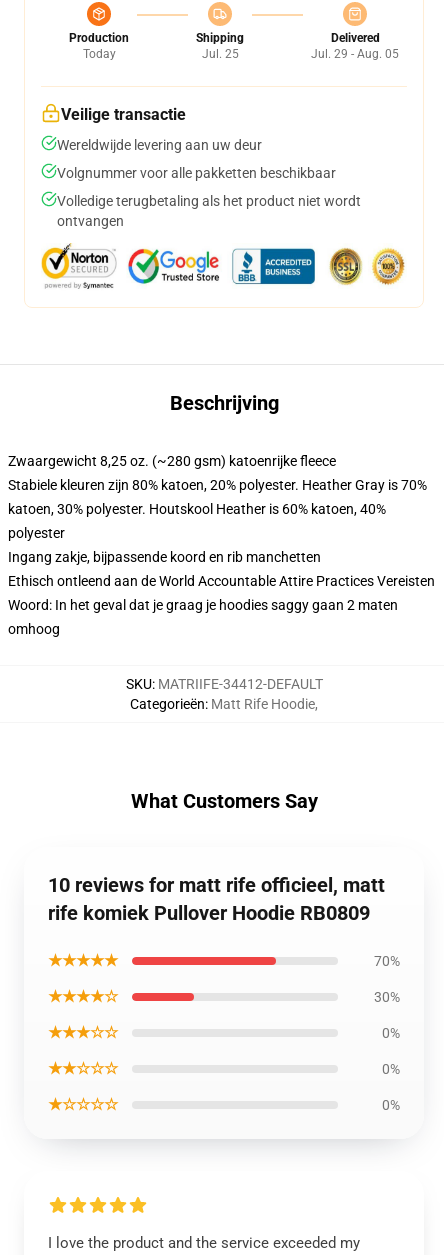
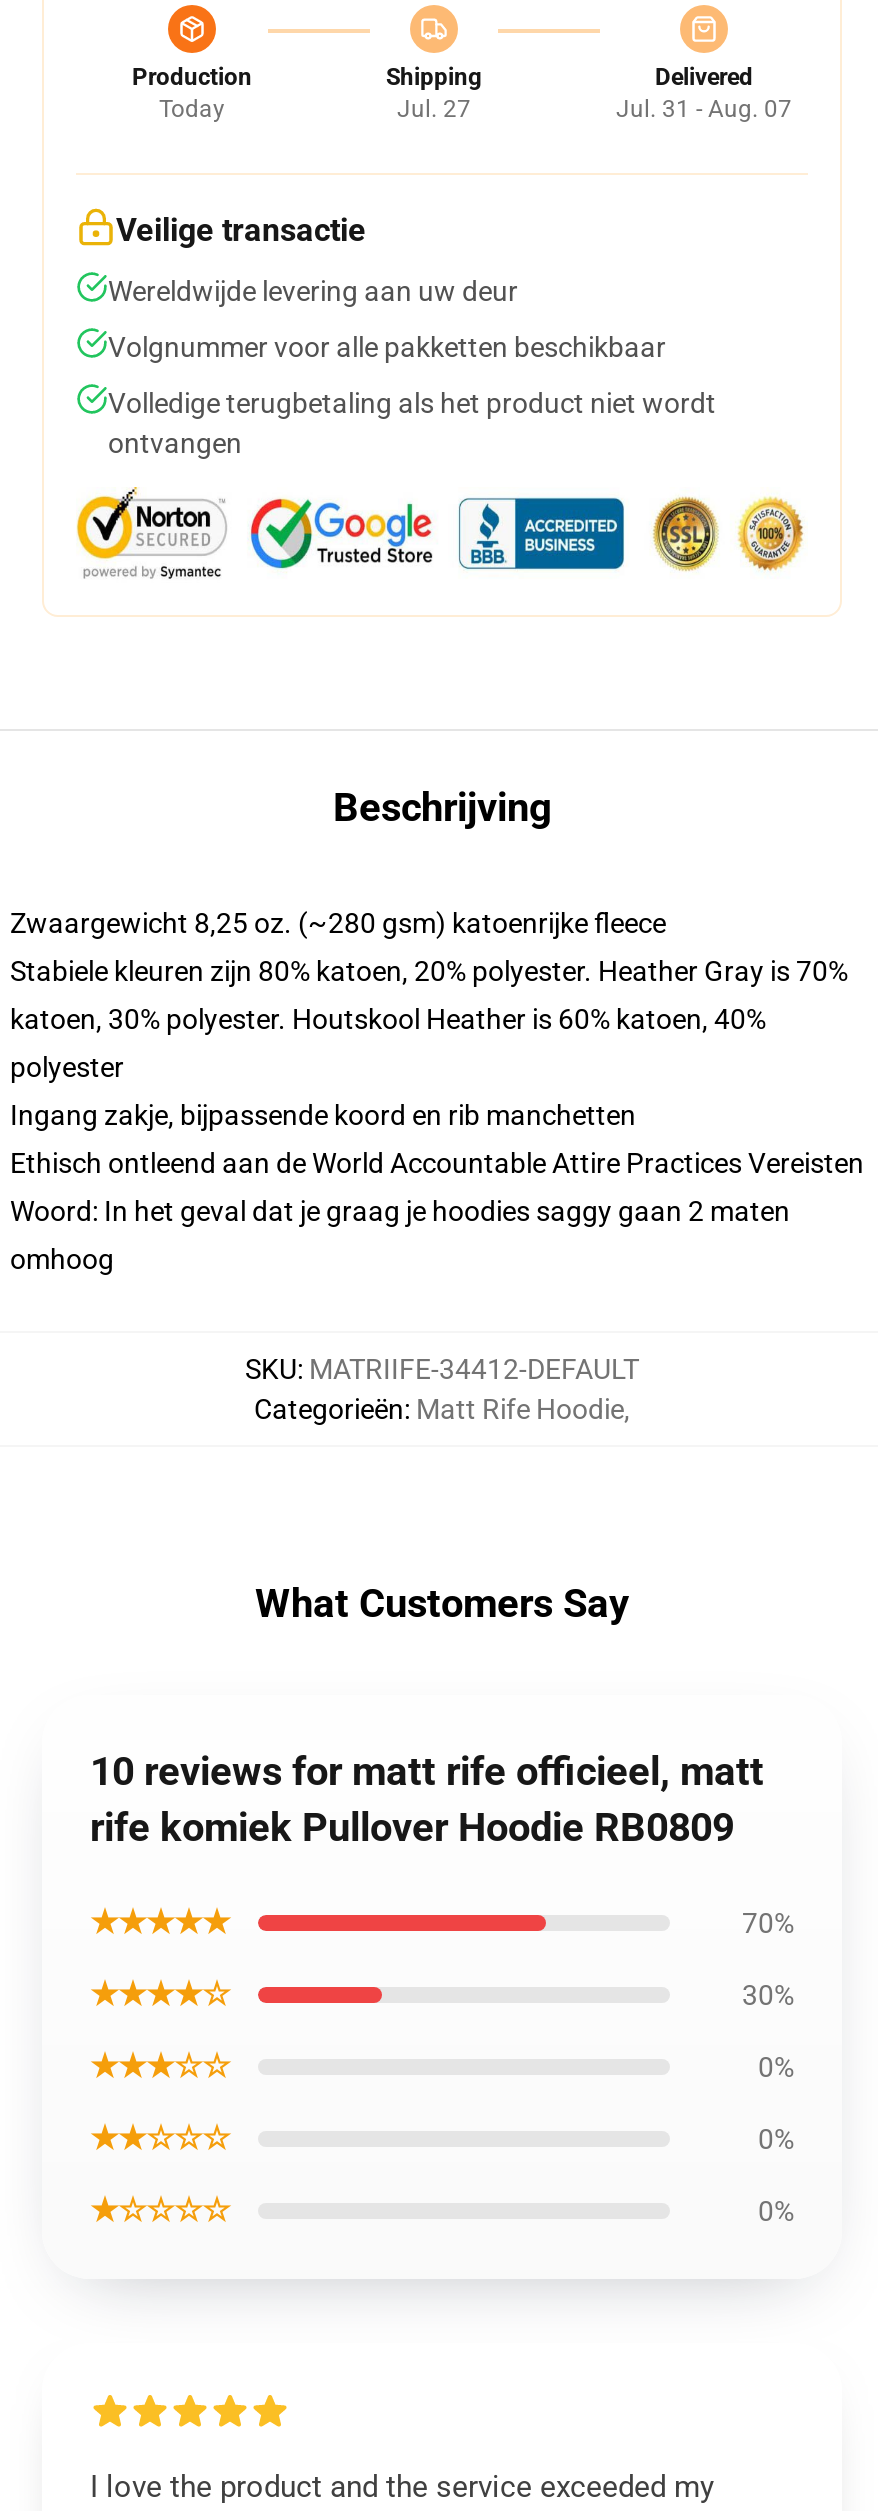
- Jul. 25
+ Jul. 27

- Jul. 29 - Aug. 05
+ Jul. 31 - Aug. 07
